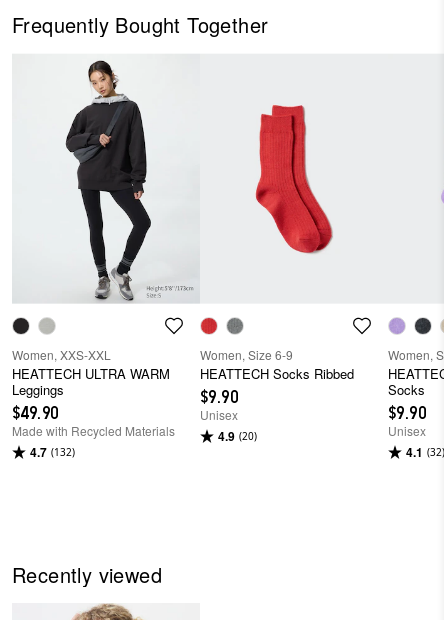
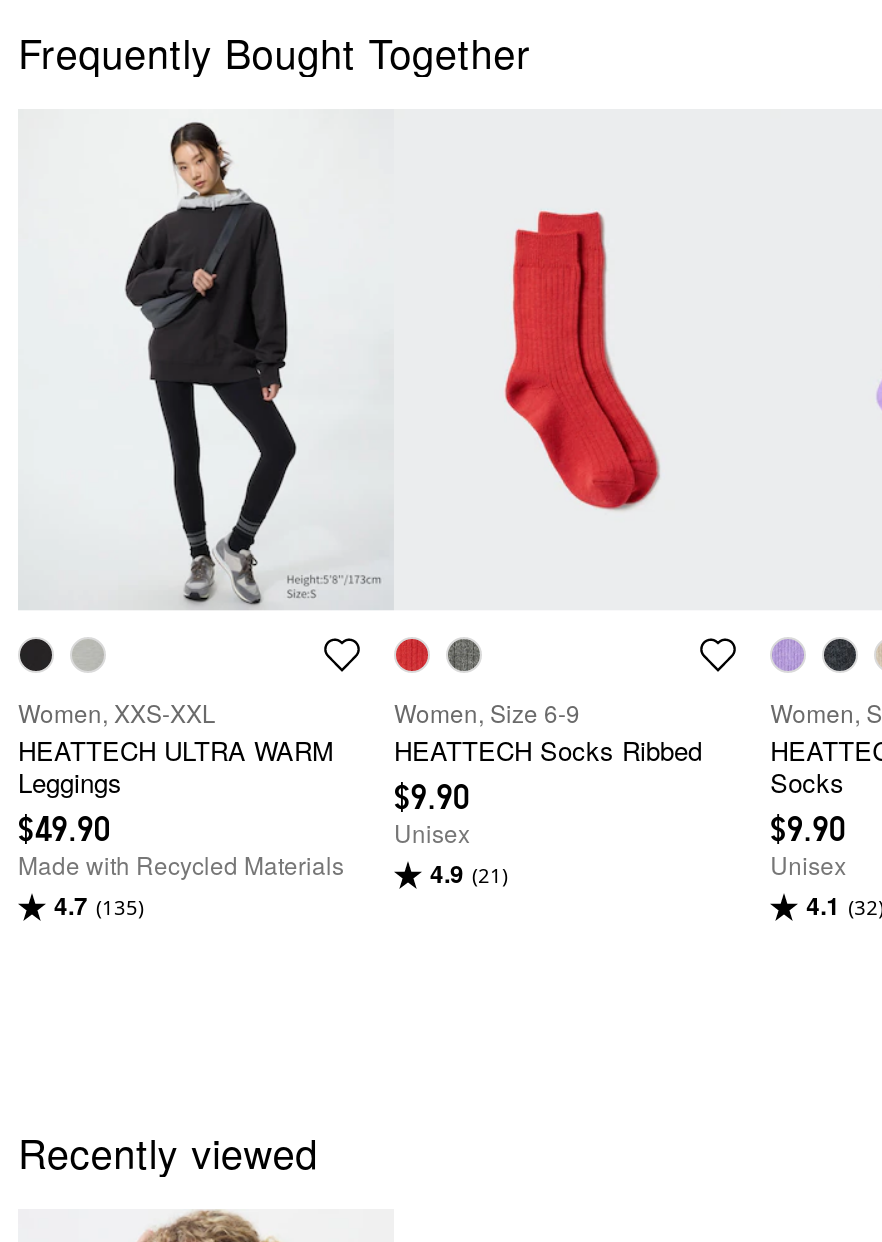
- 4.9 (20)
+ 4.9 (21)

- 4.7 (132)
+ 4.7 (135)
